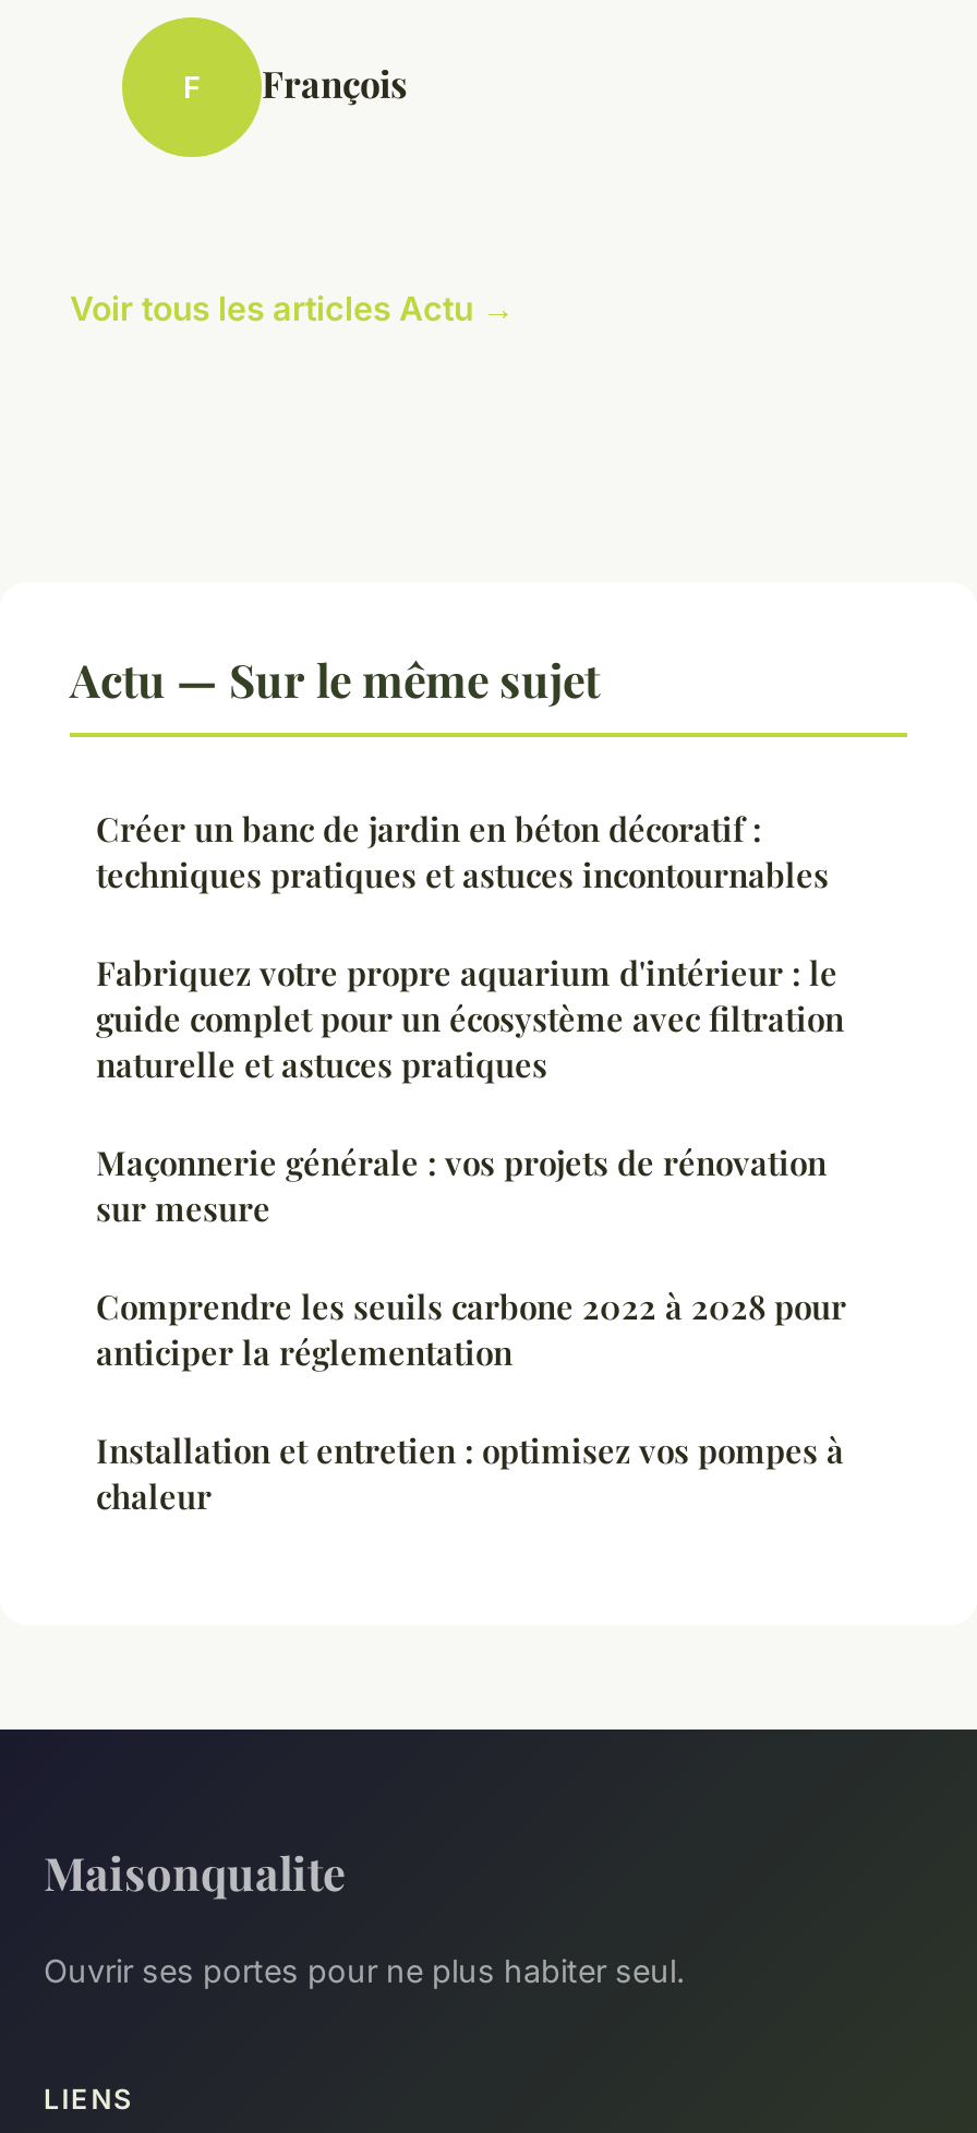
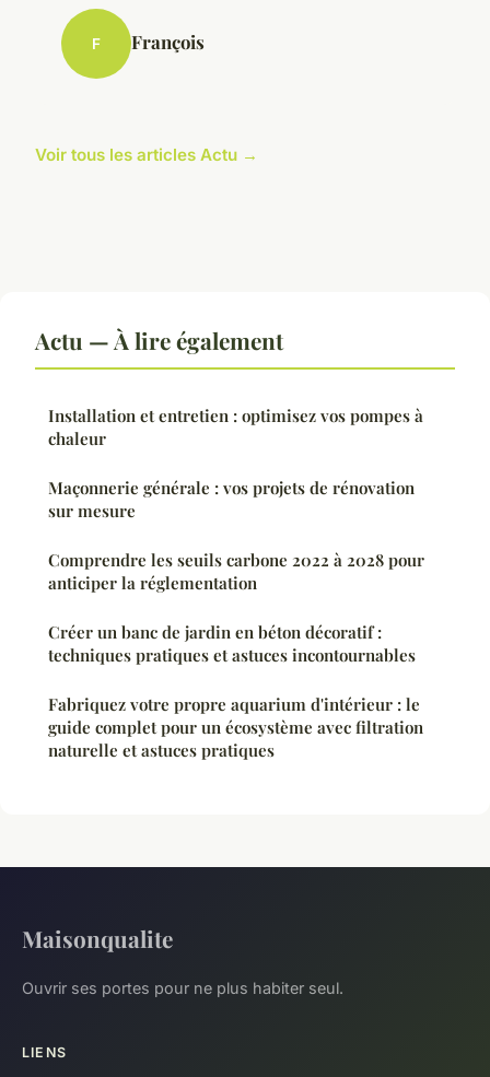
- Actu — Sur le même sujet
+ Actu — À lire également

moved down: Créer un banc de jardin en béton décoratif : | techniques pratiques et astuces incontournables | Fabriquez votre propre aquarium d'intérieur : le | guide complet pour un écosystème avec filtration | naturelle et astuces pratiques

moved up: Installation et entretien : optimisez vos pompes à | chaleur | Maçonnerie générale : vos projets de rénovation | sur mesure | Comprendre les seuils carbone 2022 à 2028 pour | anticiper la réglementation
